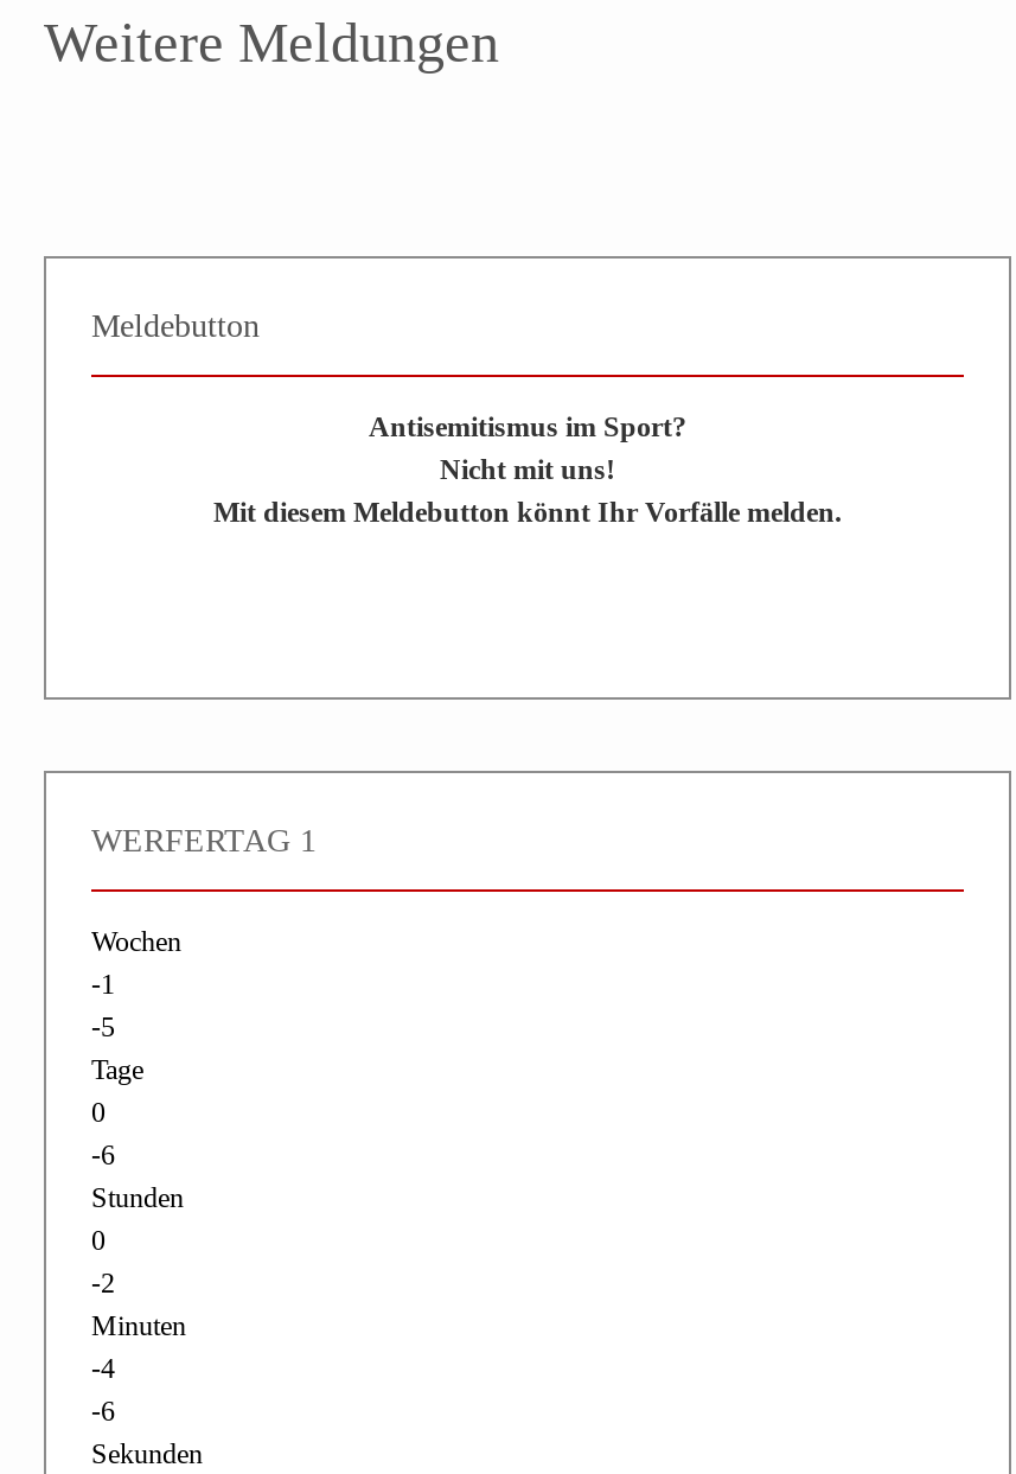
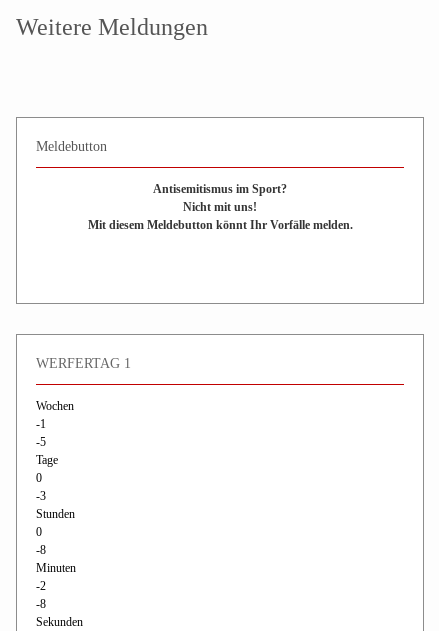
- -6
+ -3

- -2
+ -8

- -4
+ -2

- -6
+ -8
